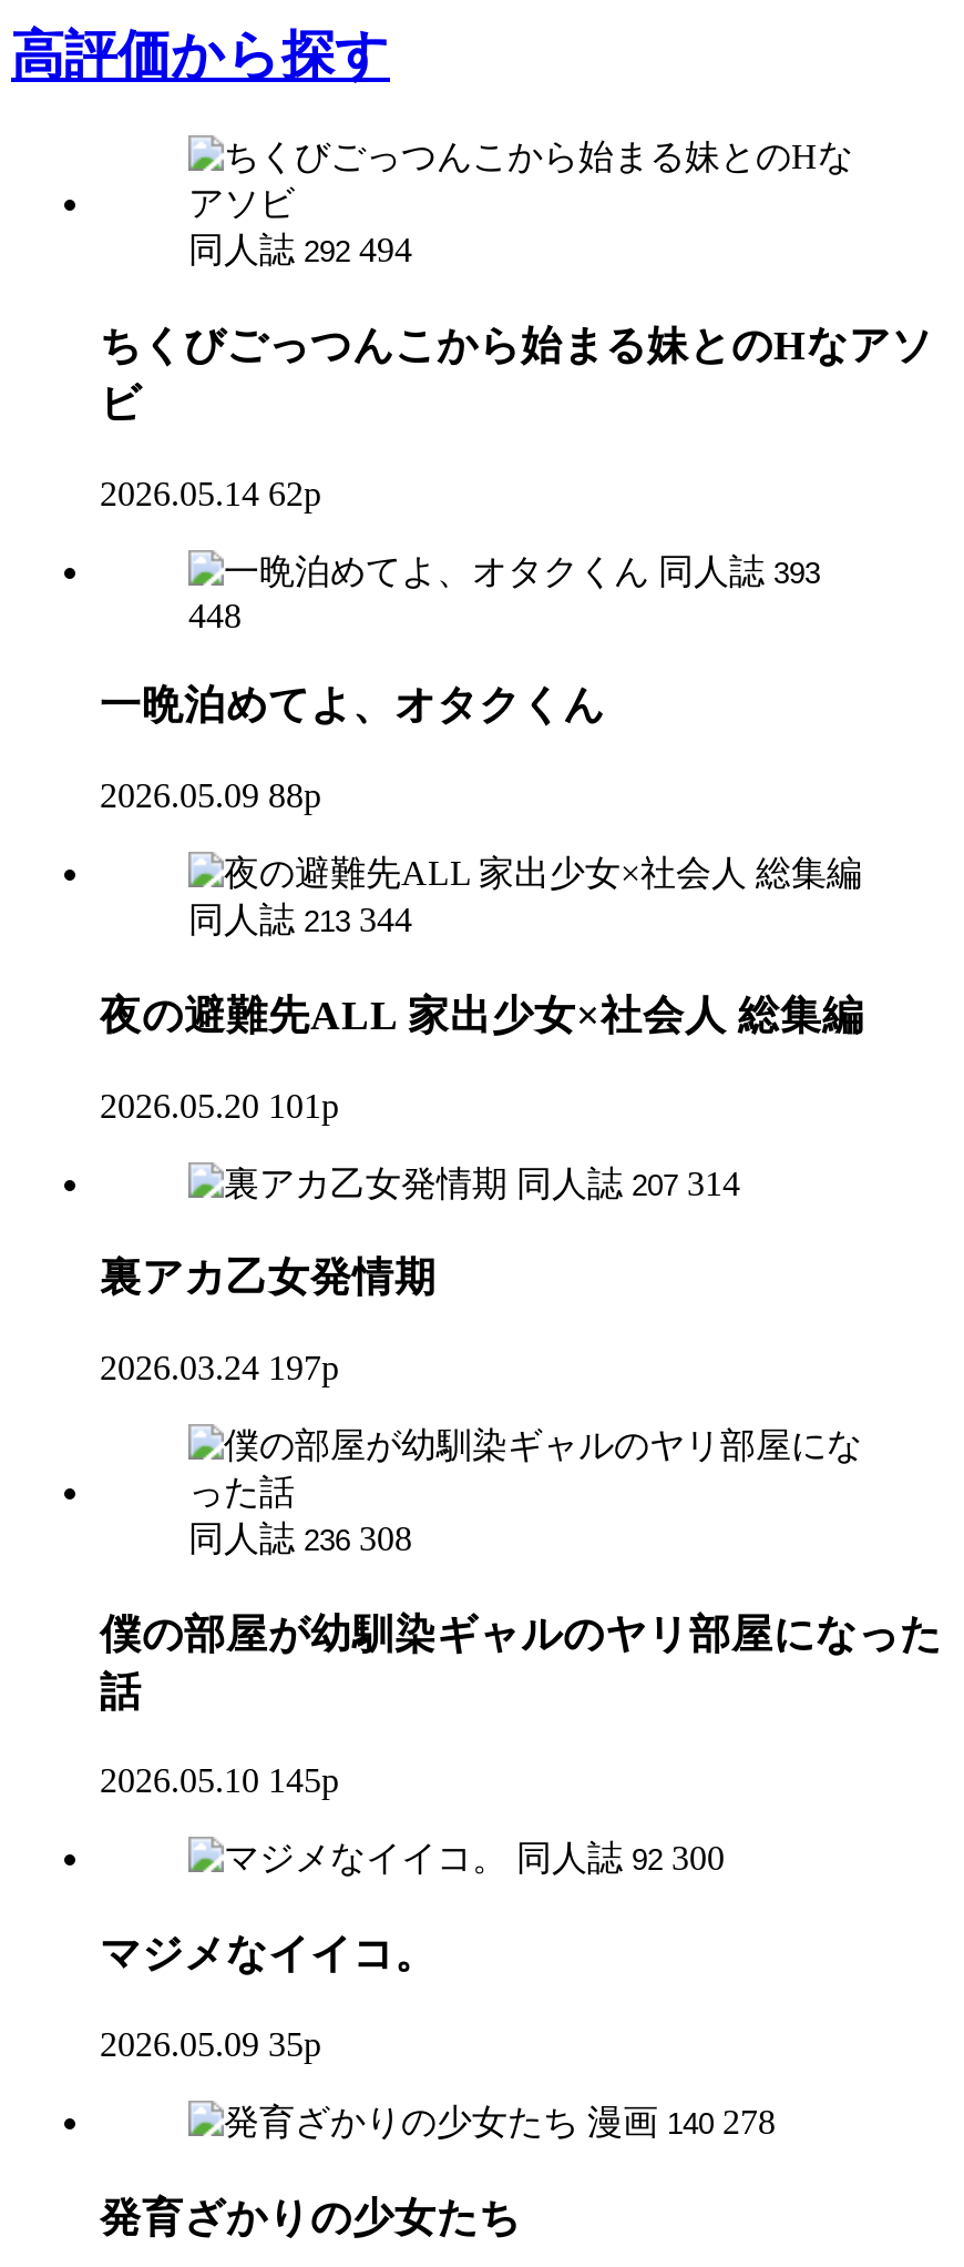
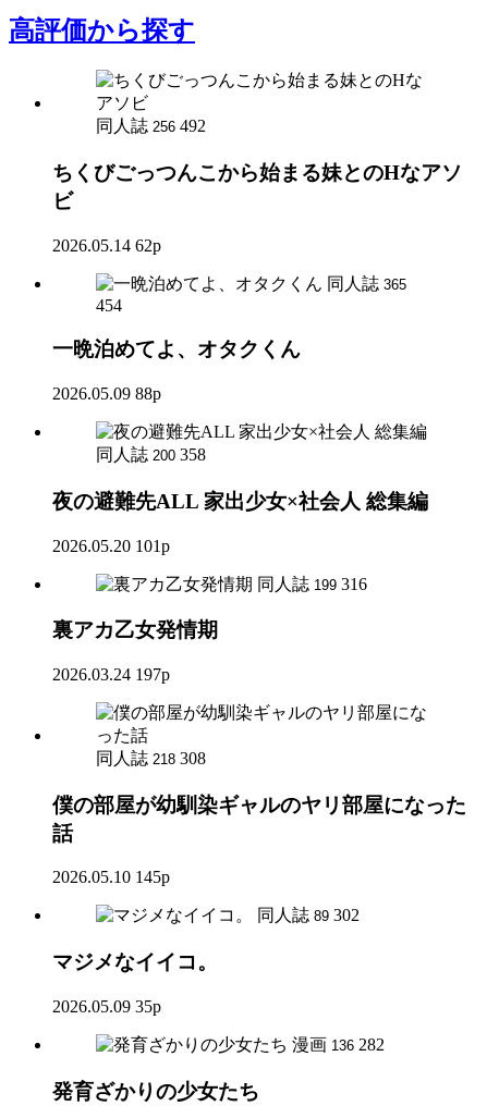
- 同人誌 292 494
+ 同人誌 256 492

- 同人誌 393
+ 同人誌 365

- 448
+ 454

- 同人誌 213 344
+ 同人誌 200 358

- 同人誌 207 314
+ 同人誌 199 316

- 同人誌 236 308
+ 同人誌 218 308

- 同人誌 92 300
+ 同人誌 89 302

- 漫画 140 278
+ 漫画 136 282
